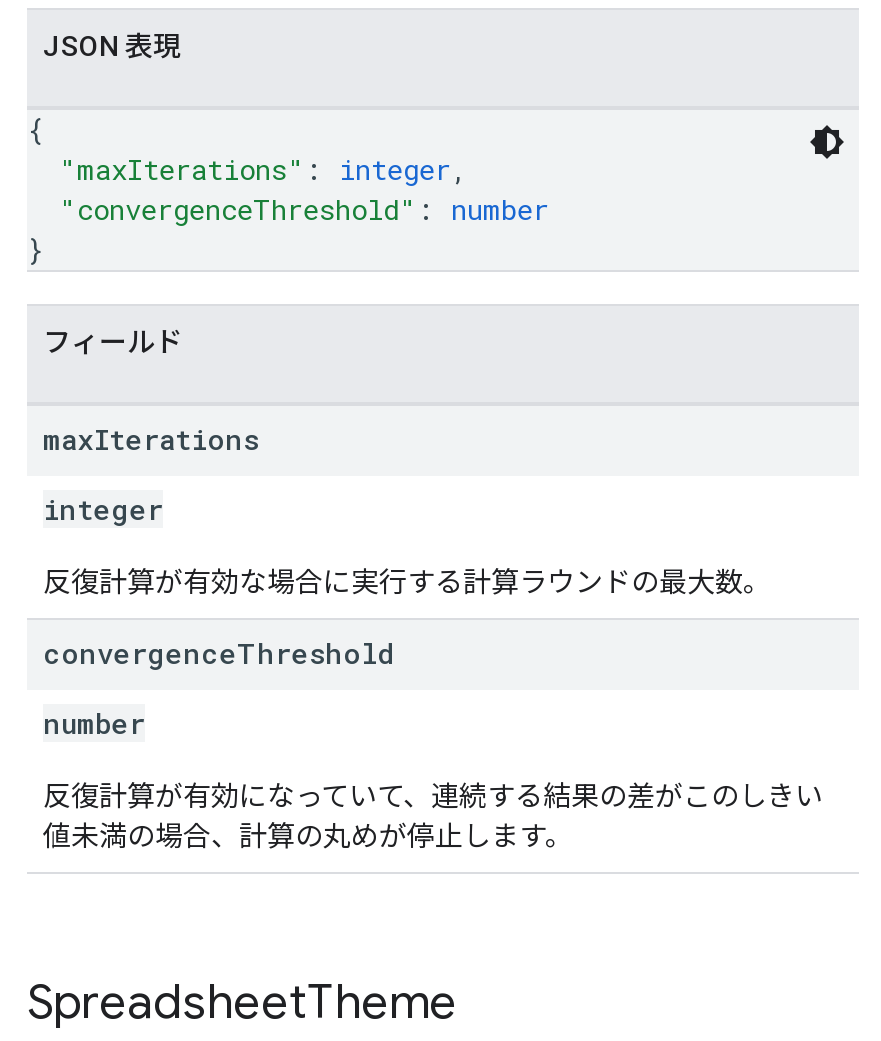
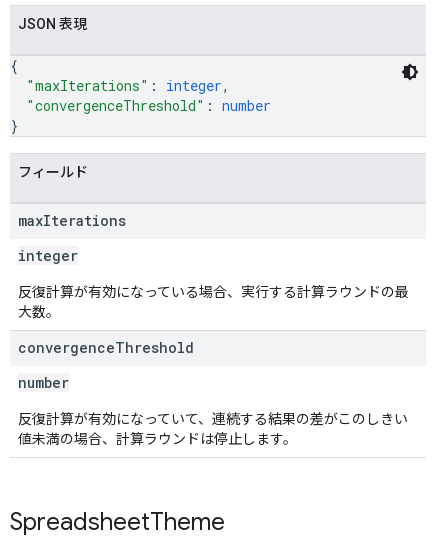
- 反復計算が有効な場合に実行する計算ラウンドの最大数。
+ 反復計算が有効になっている場合、実行する計算ラウンドの最
+ 大数。

- 値未満の場合、計算の丸めが停止します。
+ 値未満の場合、計算ラウンドは停止します。
